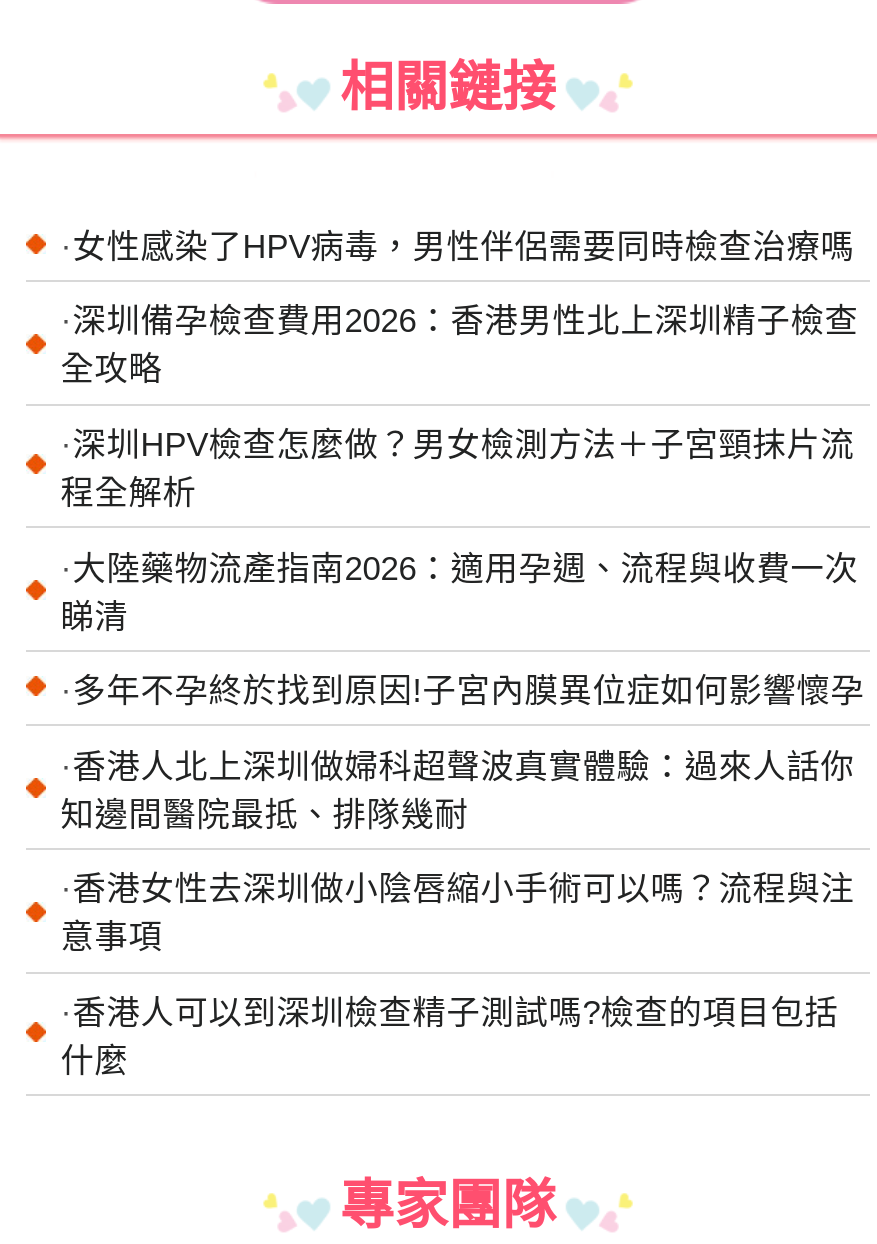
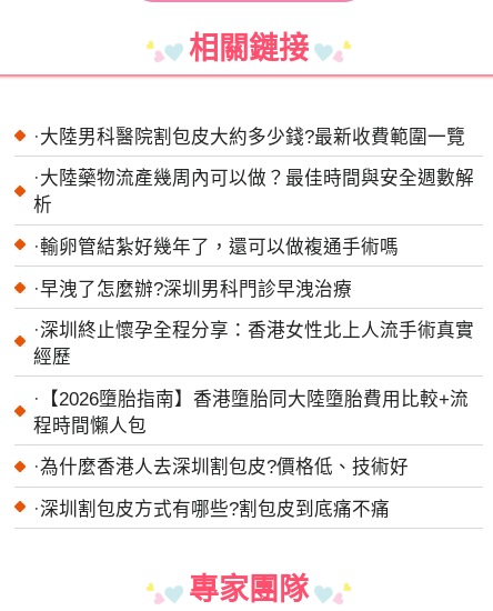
- ·女性感染了HPV病毒，男性伴侶需要同時檢查治療嗎
+ ·大陸男科醫院割包皮大約多少錢?最新收費範圍一覽

- ·深圳備孕檢查費用2026：香港男性北上深圳精子檢查
- 全攻略
+ ·大陸藥物流產幾周內可以做？最佳時間與安全週數解
+ 析

- ·深圳HPV檢查怎麼做？男女檢測方法＋子宮頸抹片流
- 程全解析
+ ·輸卵管結紮好幾年了，還可以做複通手術嗎

- ·大陸藥物流產指南2026：適用孕週、流程與收費一次
- 睇清
+ ·早洩了怎麼辦?深圳男科門診早洩治療

- ·多年不孕終於找到原因!子宮內膜異位症如何影響懷孕
+ ·深圳終止懷孕全程分享：香港女性北上人流手術真實
+ 經歷

- ·香港人北上深圳做婦科超聲波真實體驗：過來人話你
- 知邊間醫院最抵、排隊幾耐
+ ·【2026墮胎指南】香港墮胎同大陸墮胎費用比較+流
+ 程時間懶人包

- ·香港女性去深圳做小陰唇縮小手術可以嗎？流程與注
- 意事項
+ ·為什麼香港人去深圳割包皮?價格低、技術好

- ·香港人可以到深圳檢查精子測試嗎?檢查的項目包括
- 什麼
+ ·深圳割包皮方式有哪些?割包皮到底痛不痛
